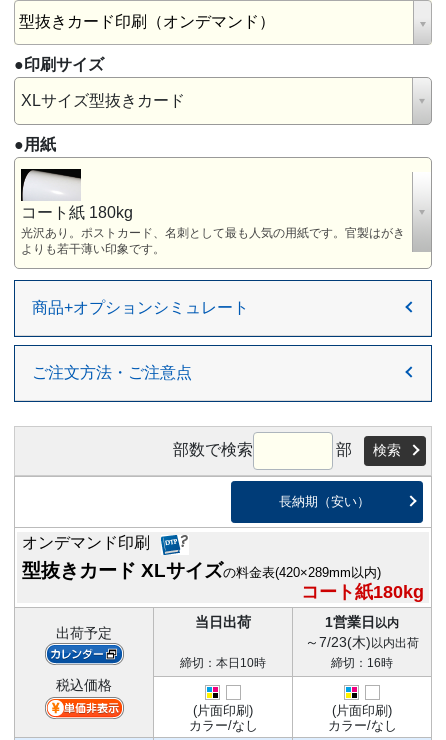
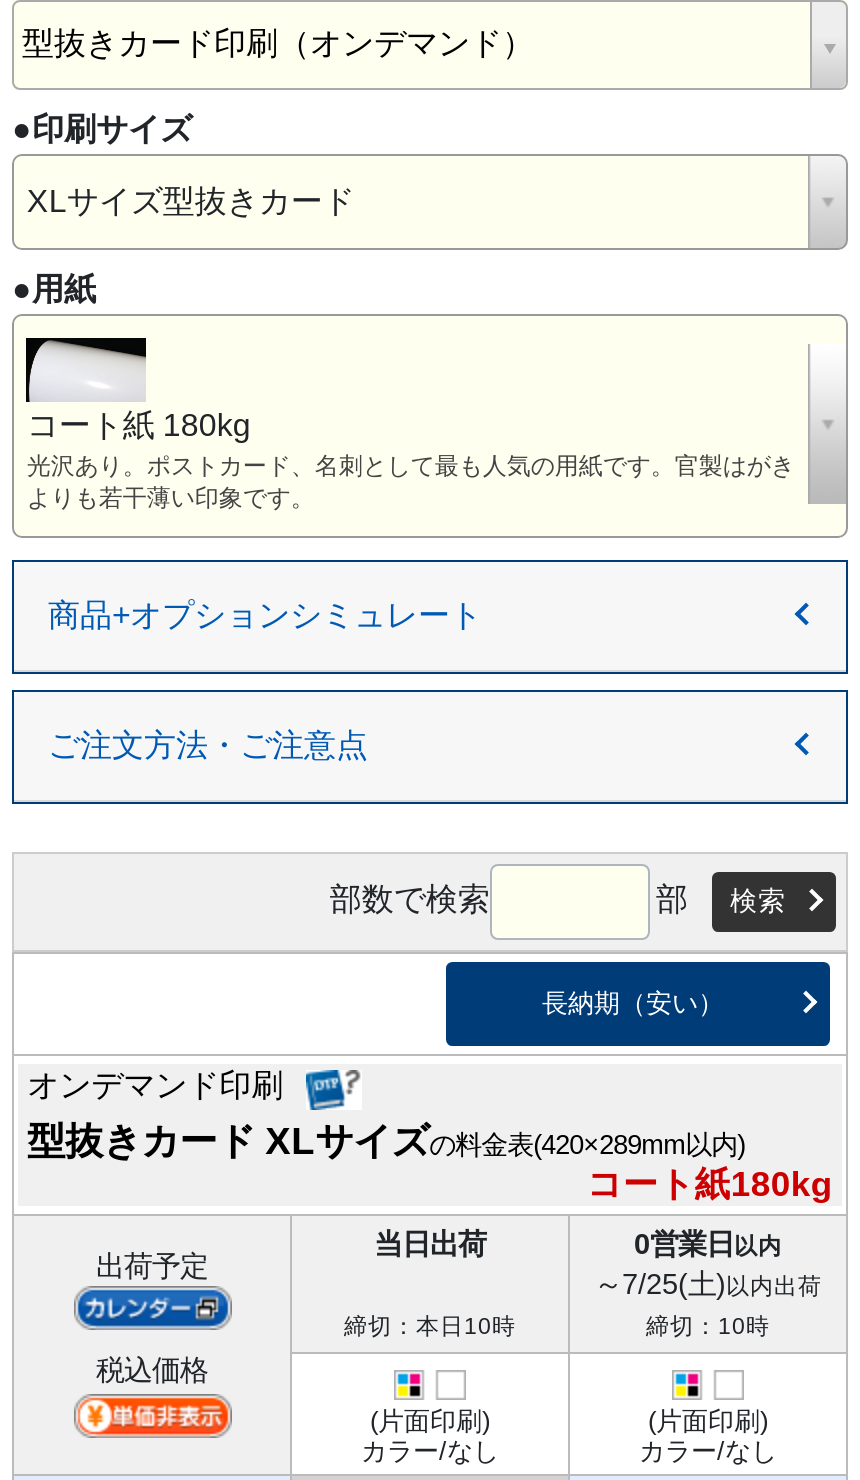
- 1営業日以内
+ 0営業日以内

- ～7/23(木)以内出荷
+ ～7/25(土)以内出荷

- 締切：16時
+ 締切：10時
